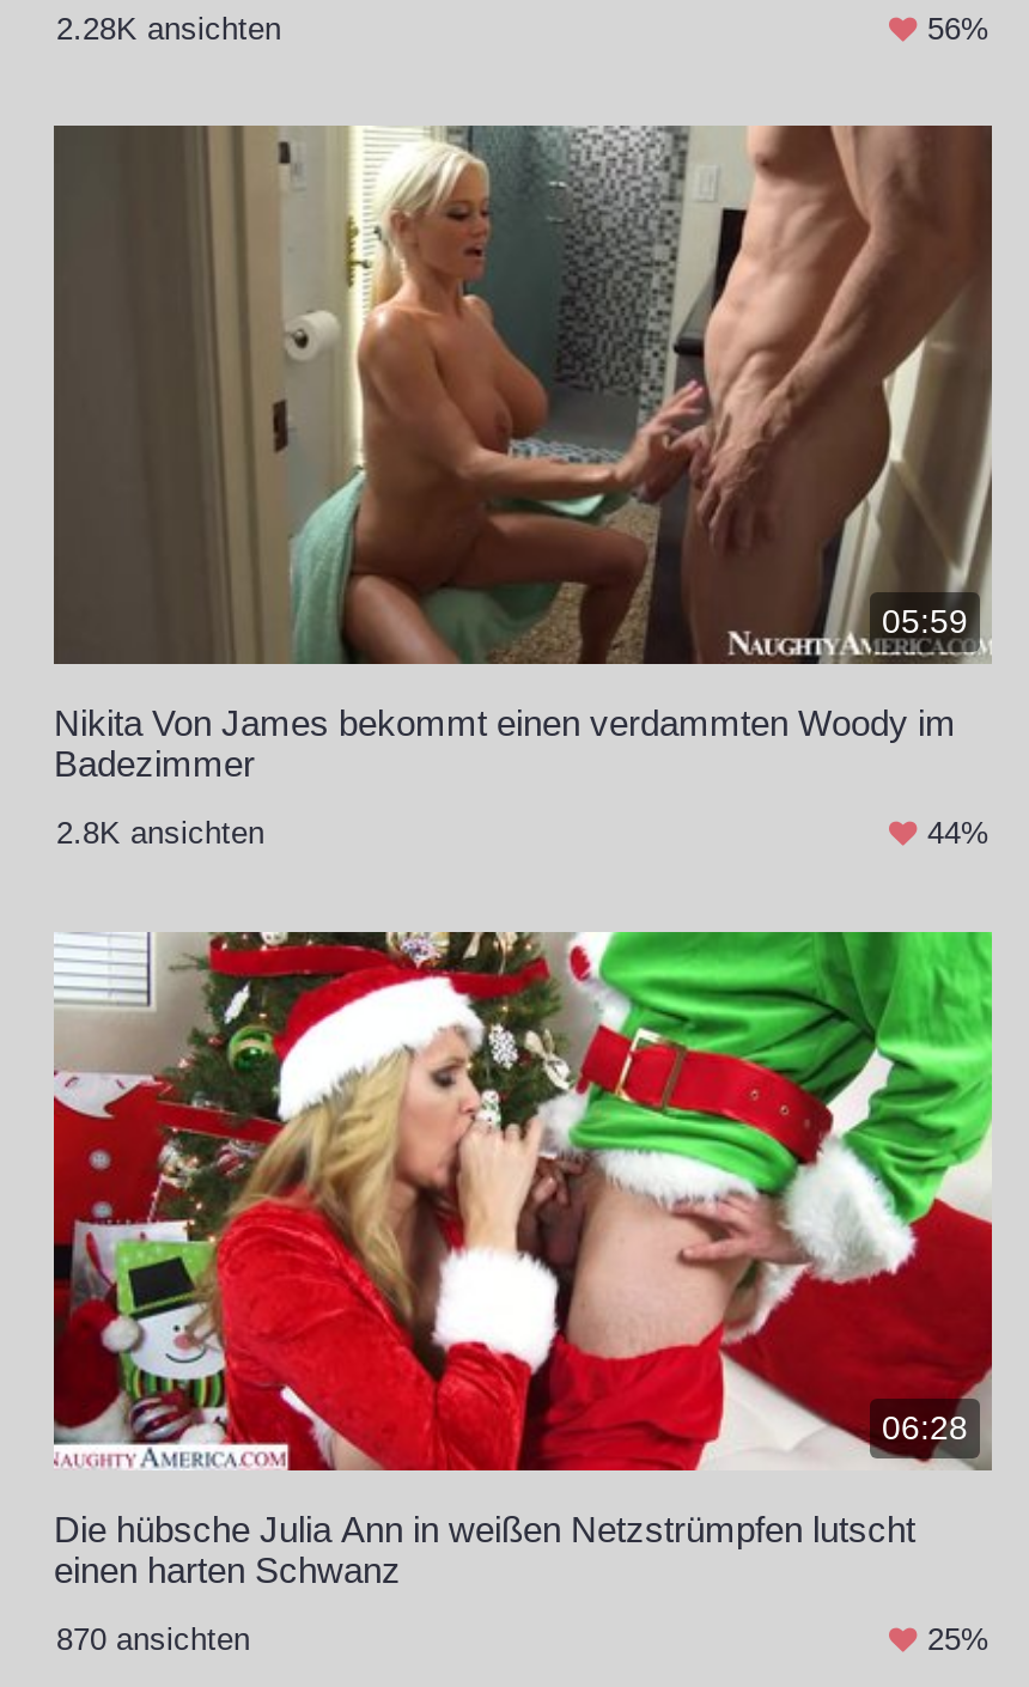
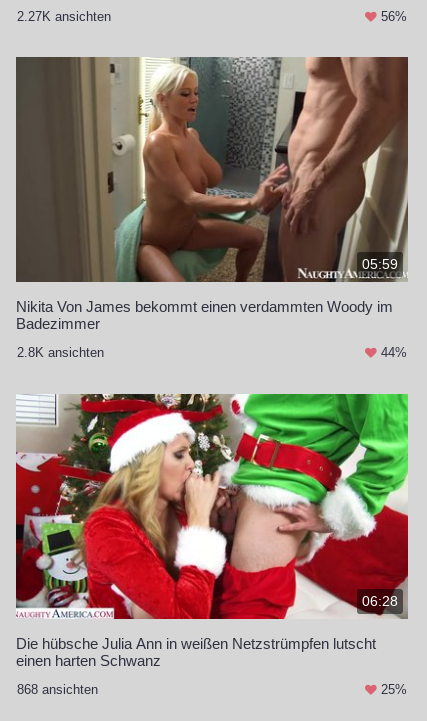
- 2.28K ansichten
+ 2.27K ansichten

- 870 ansichten
+ 868 ansichten
